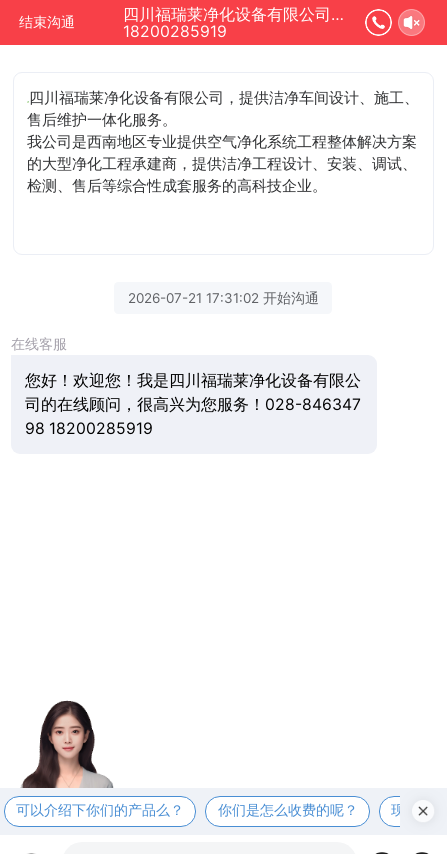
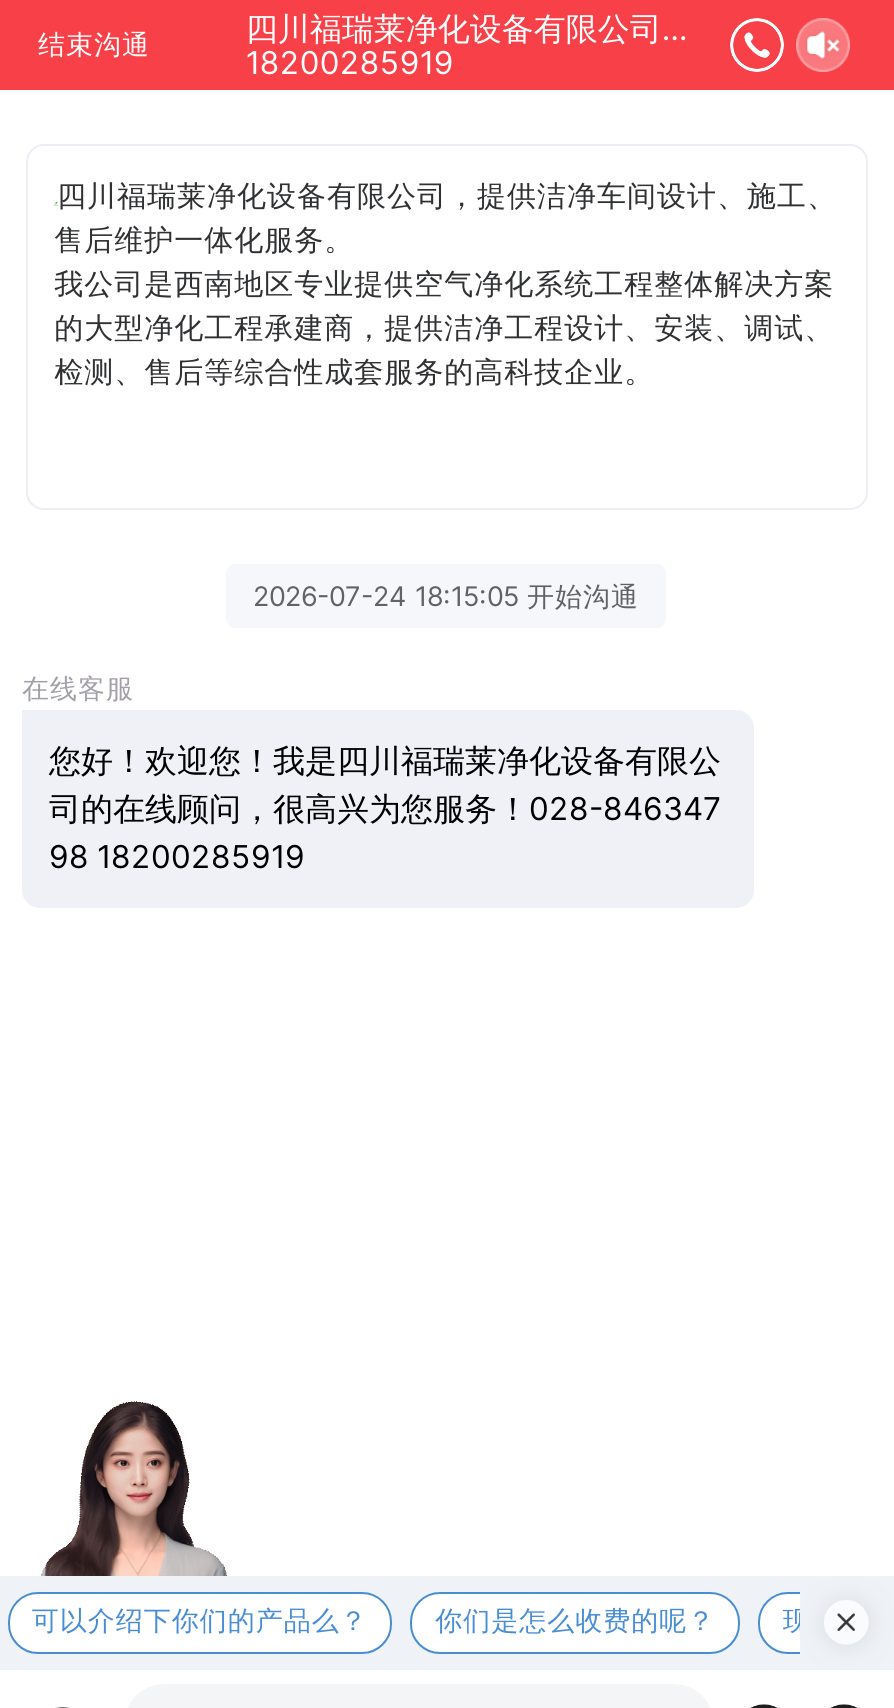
- 2026-07-21 17:31:02 开始沟通
+ 2026-07-24 18:15:05 开始沟通
